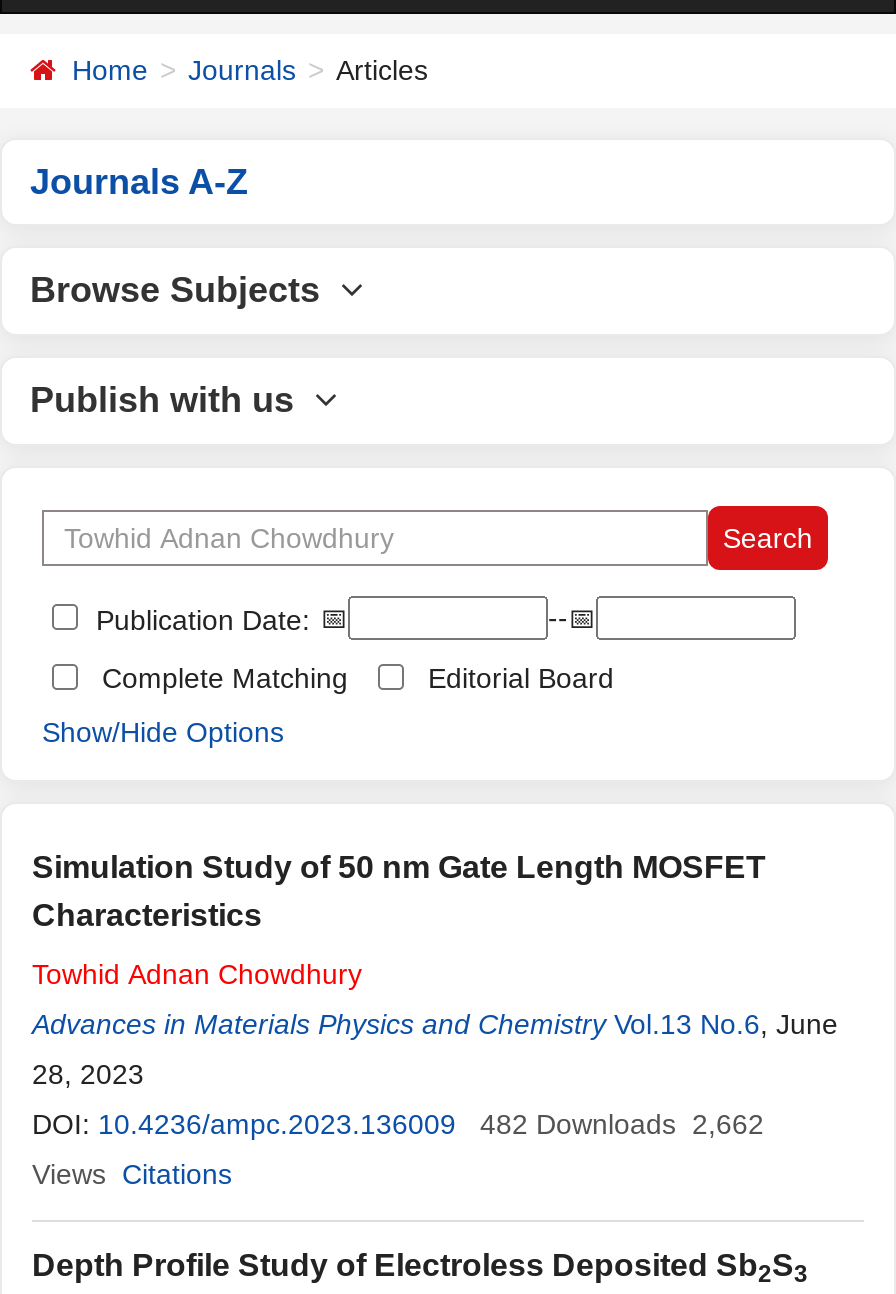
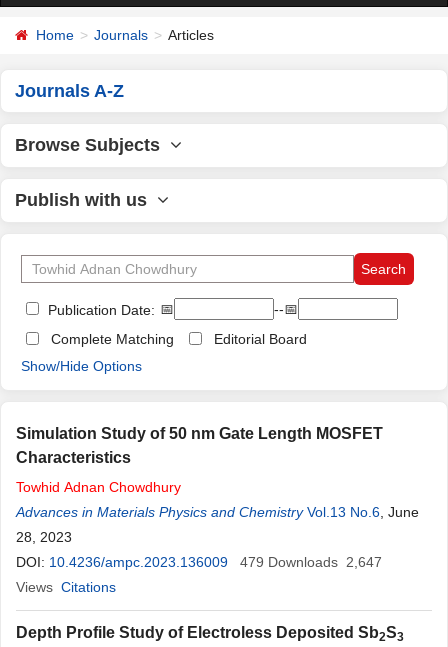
- DOI: 10.4236/ampc.2023.136009 482 Downloads 2,662
+ DOI: 10.4236/ampc.2023.136009 479 Downloads 2,647
